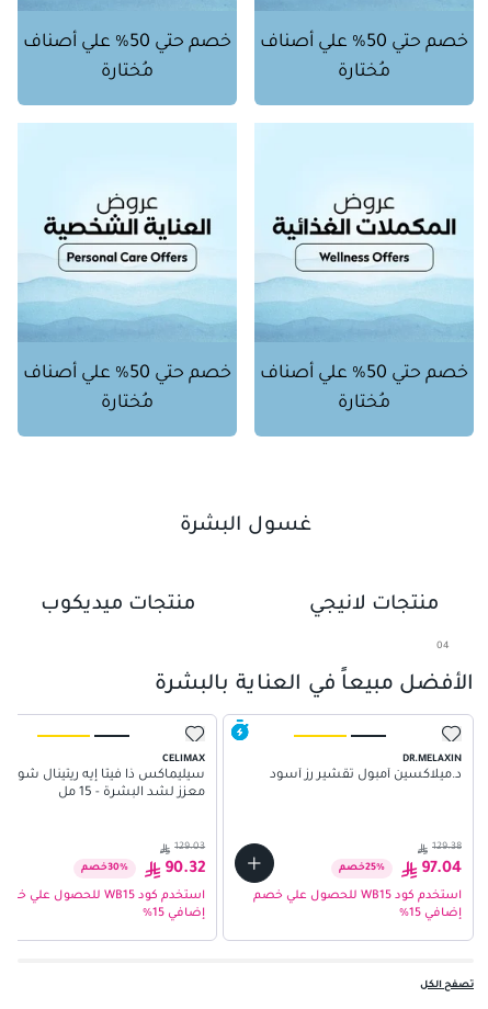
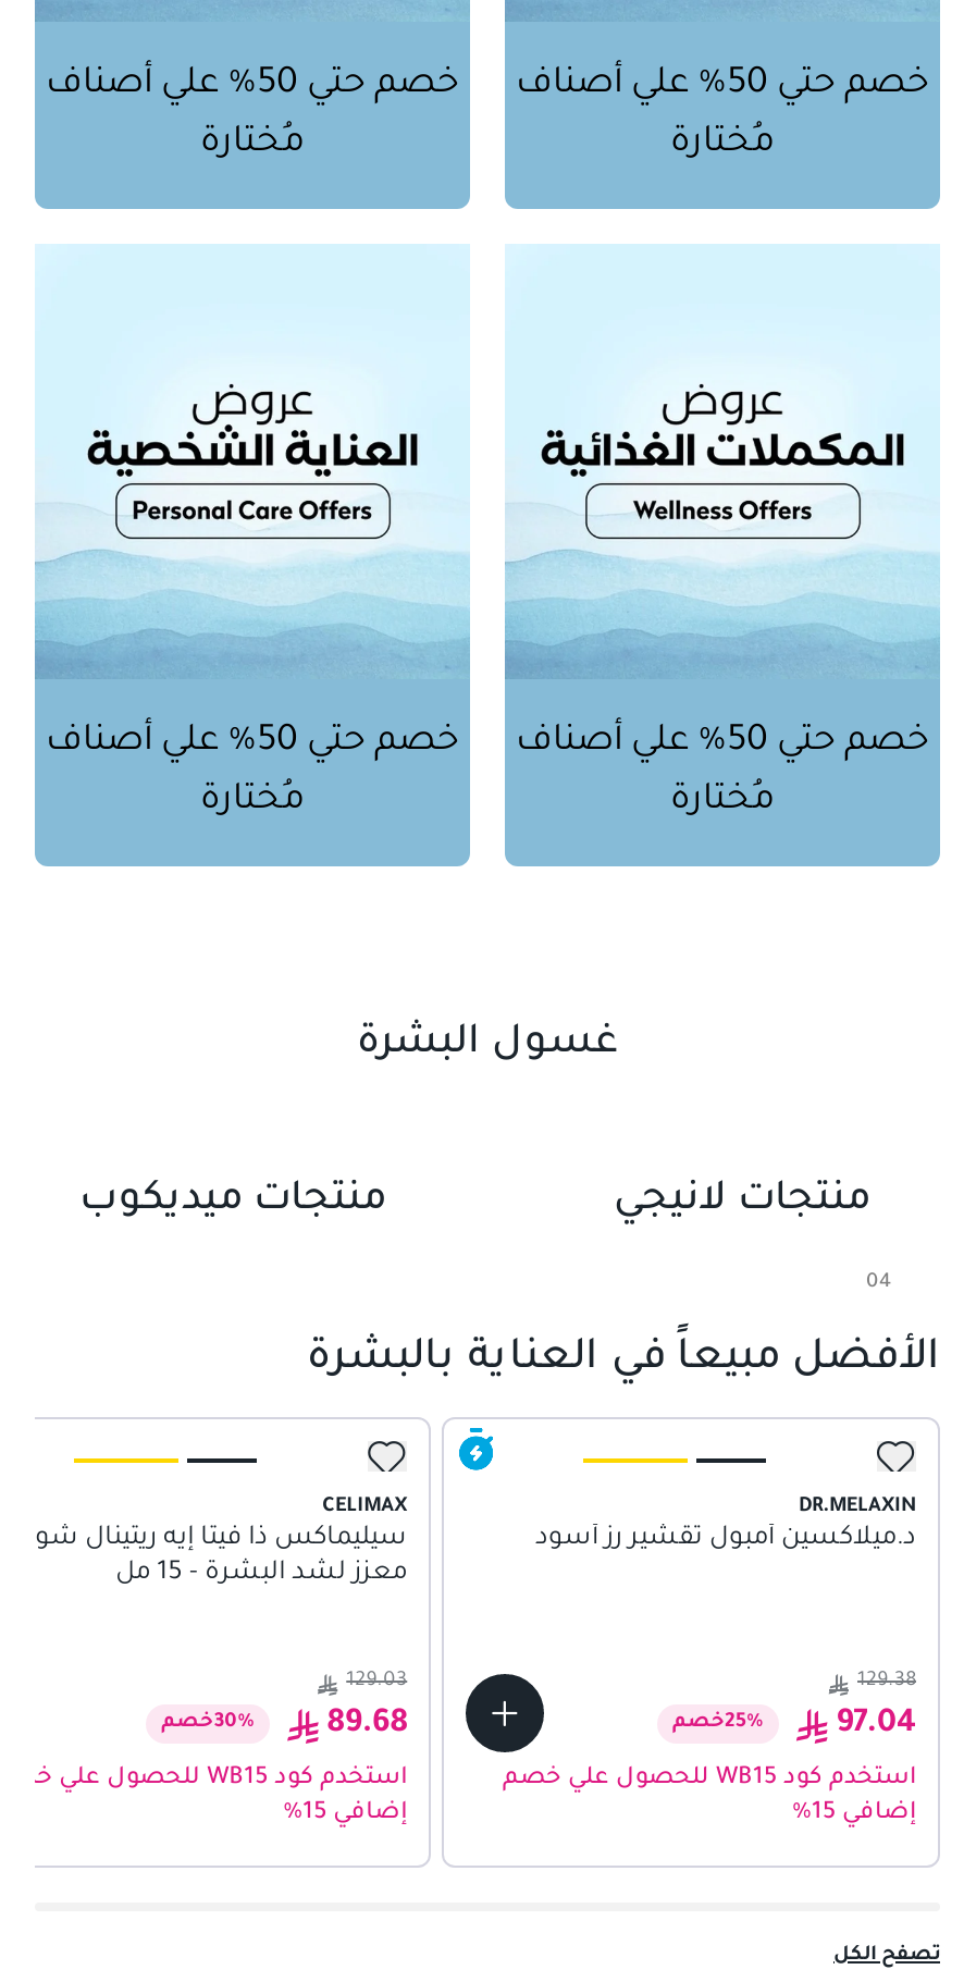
- 90.32
+ 89.68
